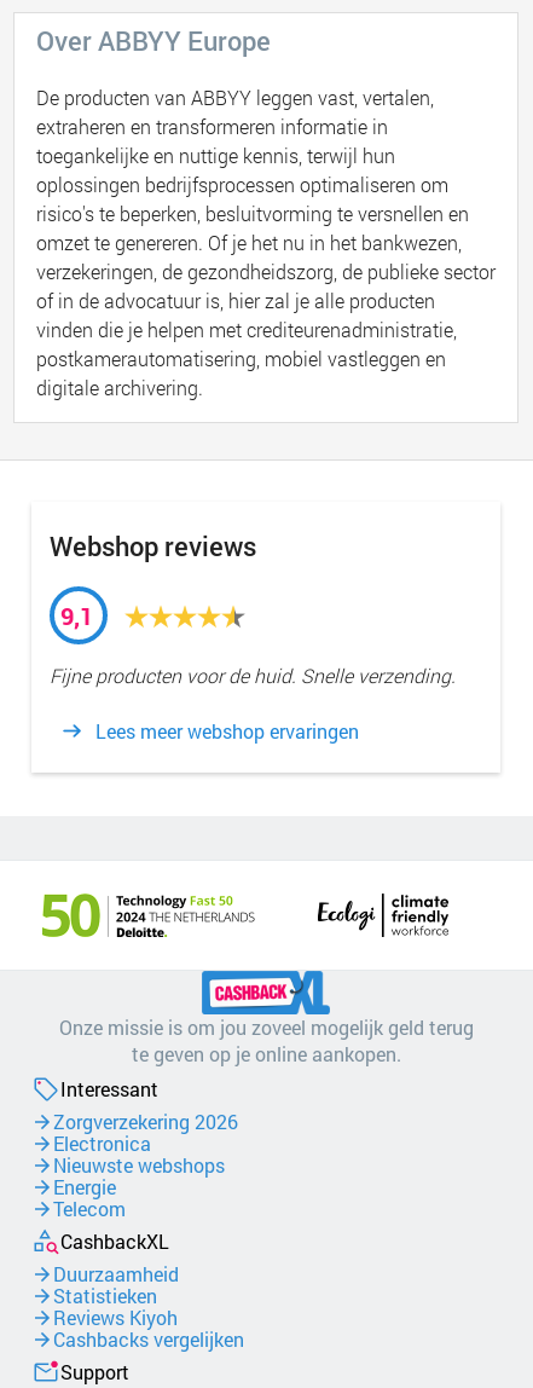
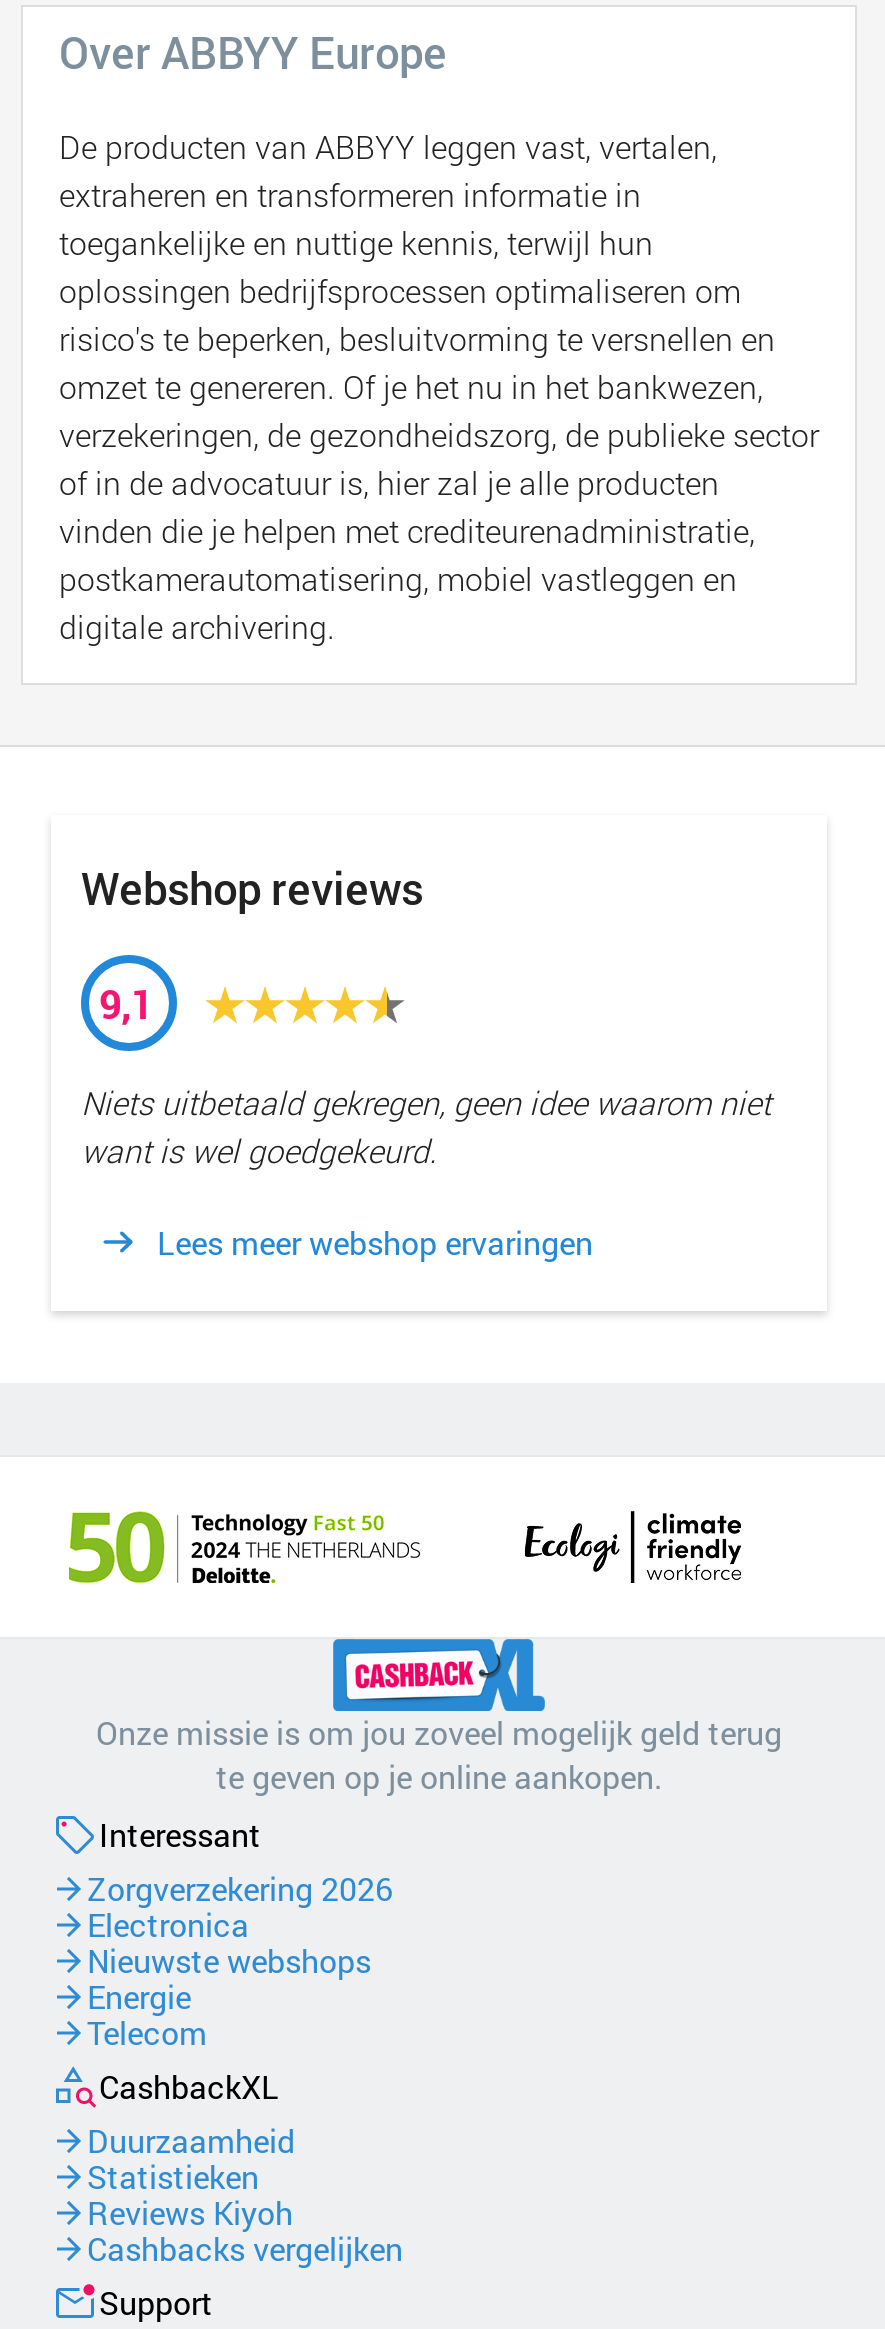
- Fijne producten voor de huid. Snelle verzending.
+ Niets uitbetaald gekregen, geen idee waarom niet
+ want is wel goedgekeurd.
